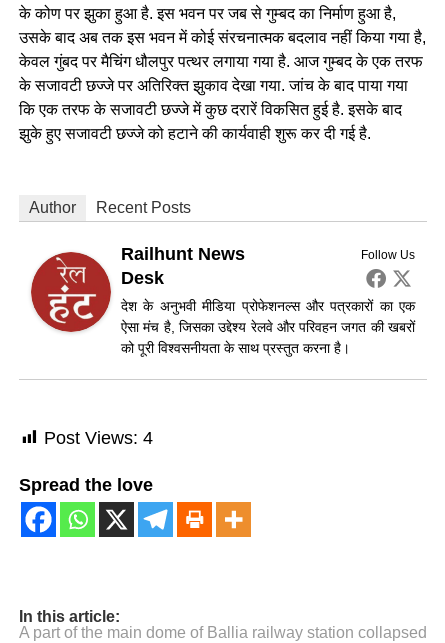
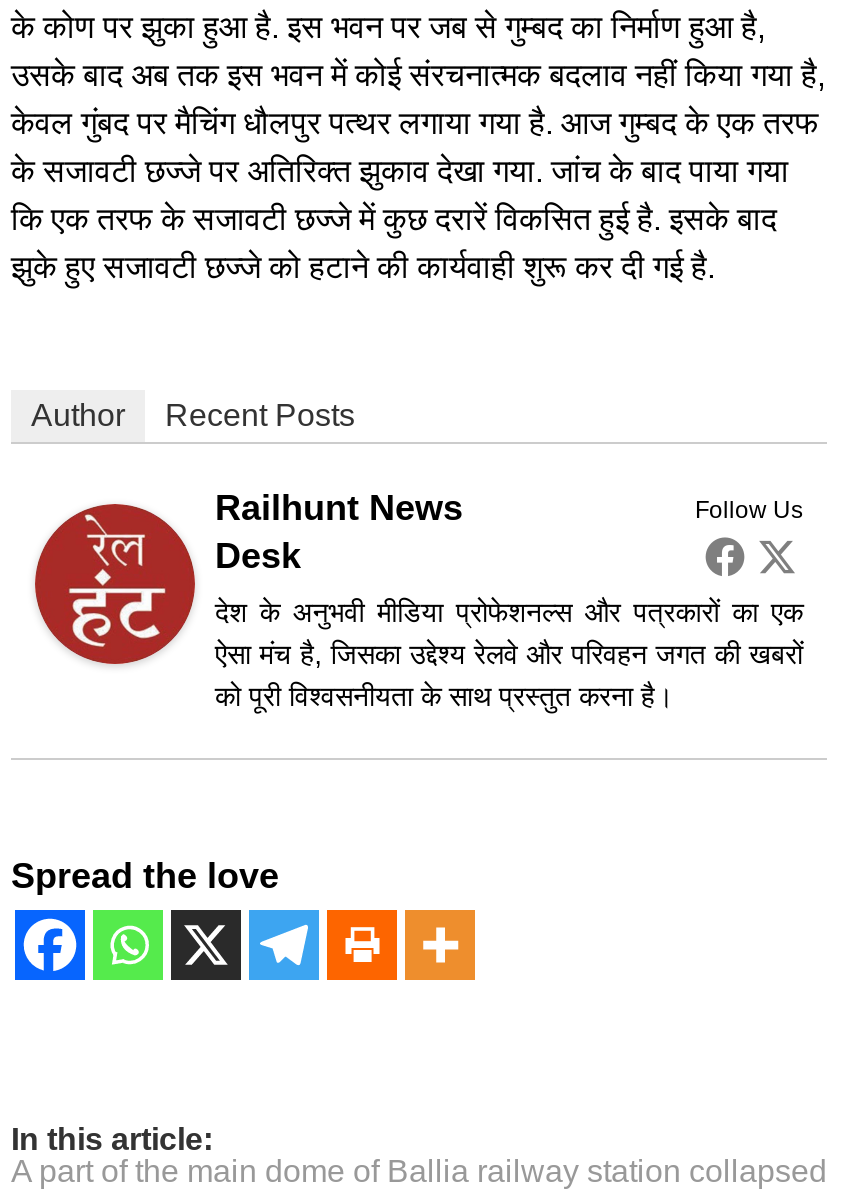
- Post Views: 4
